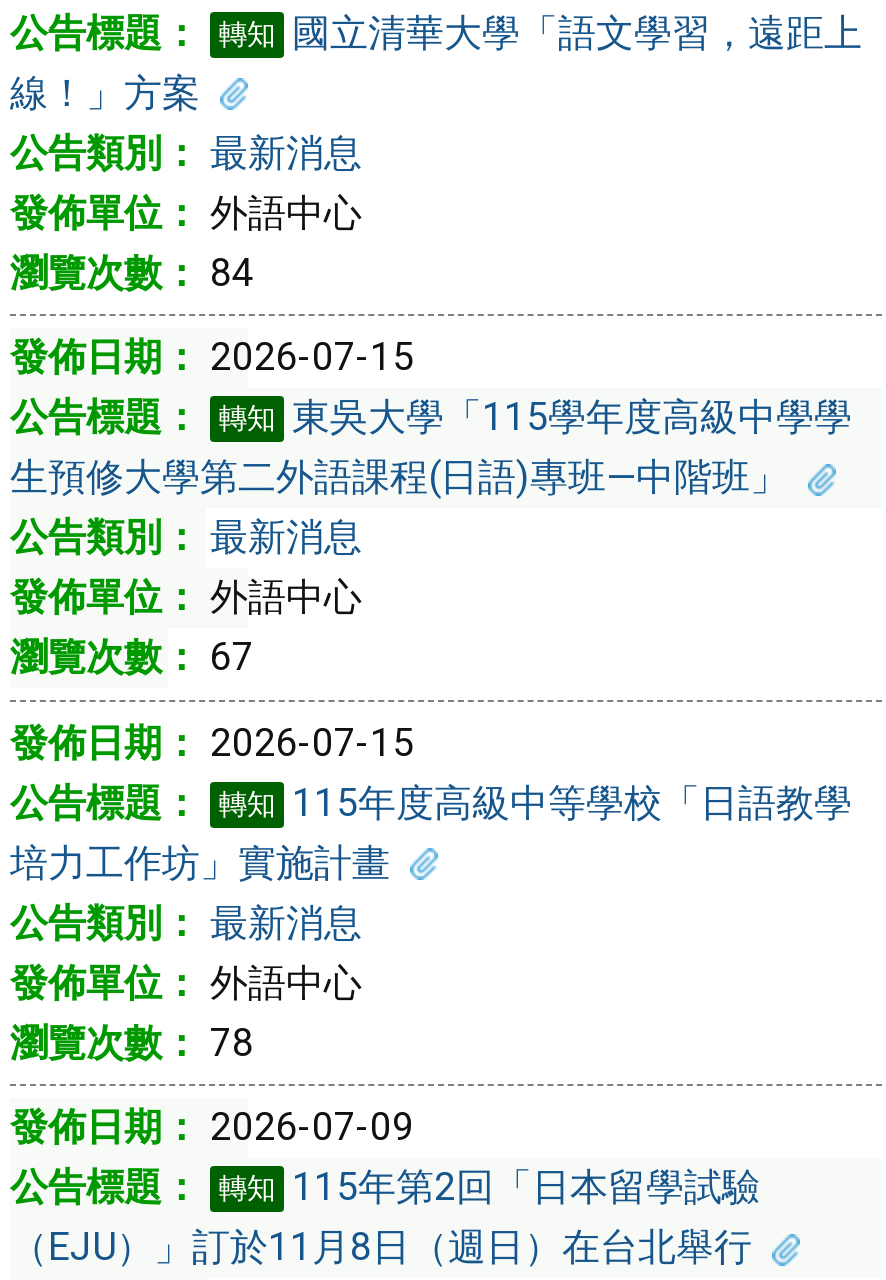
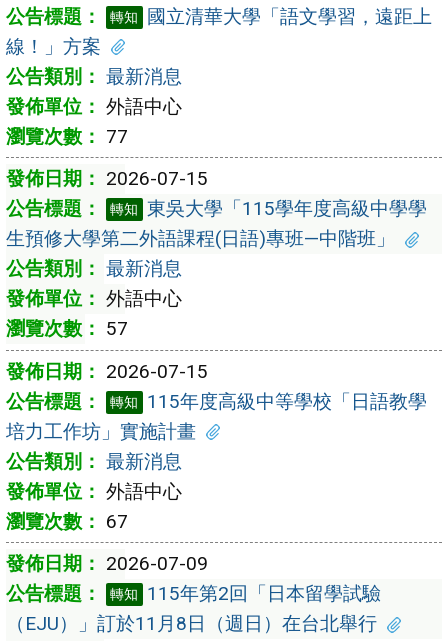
- 84
+ 77

- 67
+ 57

- 78
+ 67
